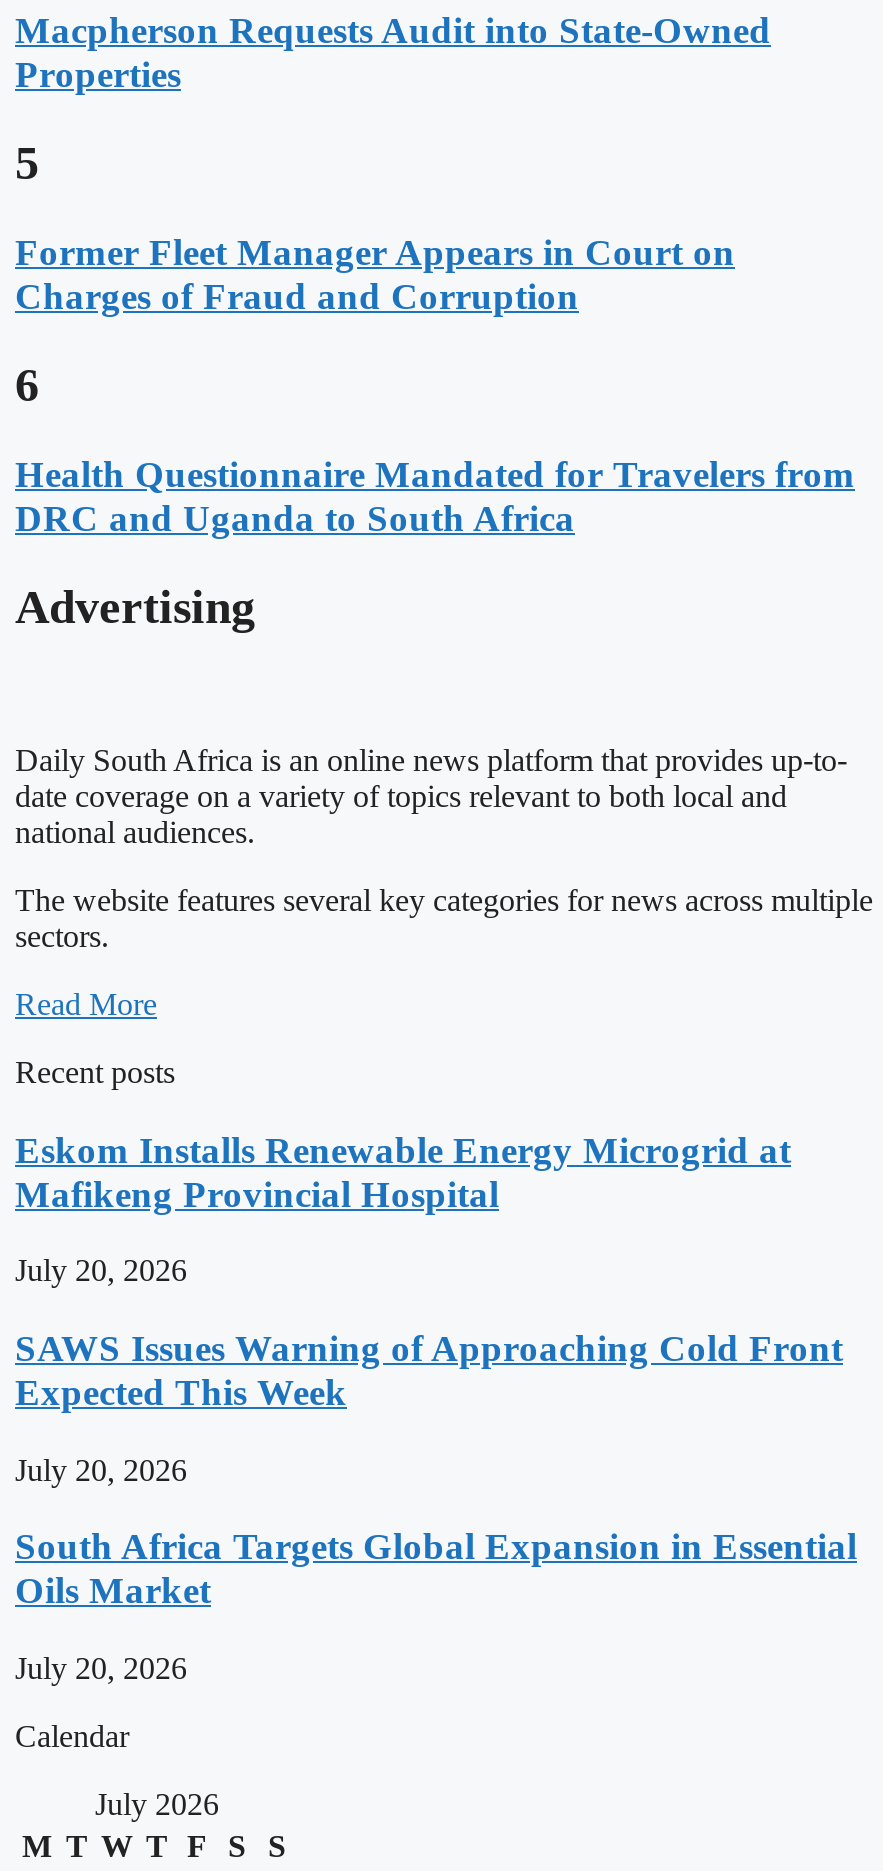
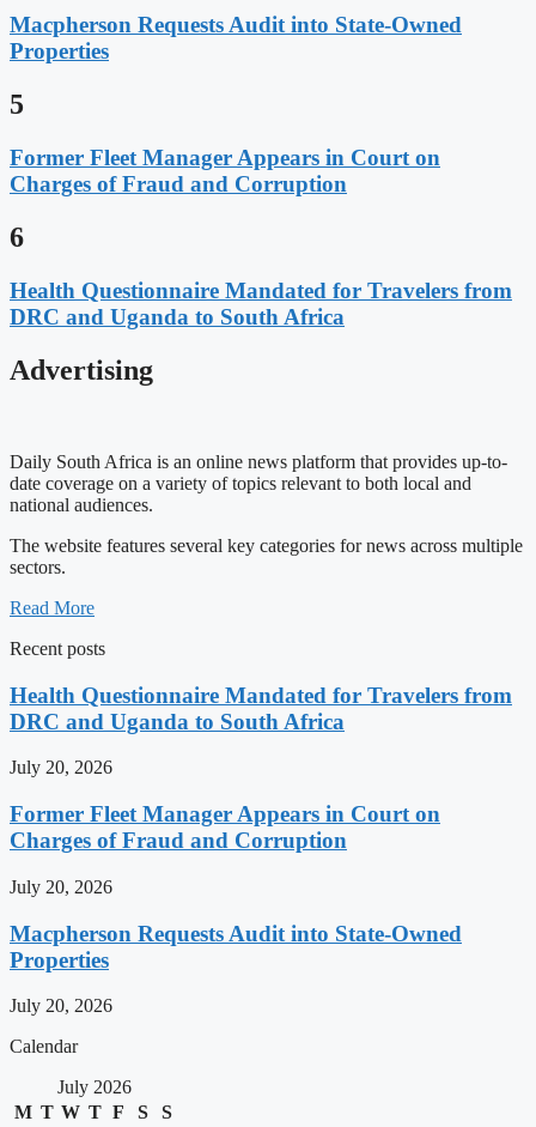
- Eskom Installs Renewable Energy Microgrid at
- Mafikeng Provincial Hospital
+ Health Questionnaire Mandated for Travelers from
+ DRC and Uganda to South Africa

- SAWS Issues Warning of Approaching Cold Front
- Expected This Week
+ Former Fleet Manager Appears in Court on
+ Charges of Fraud and Corruption

- South Africa Targets Global Expansion in Essential
- Oils Market
+ Macpherson Requests Audit into State-Owned
+ Properties
